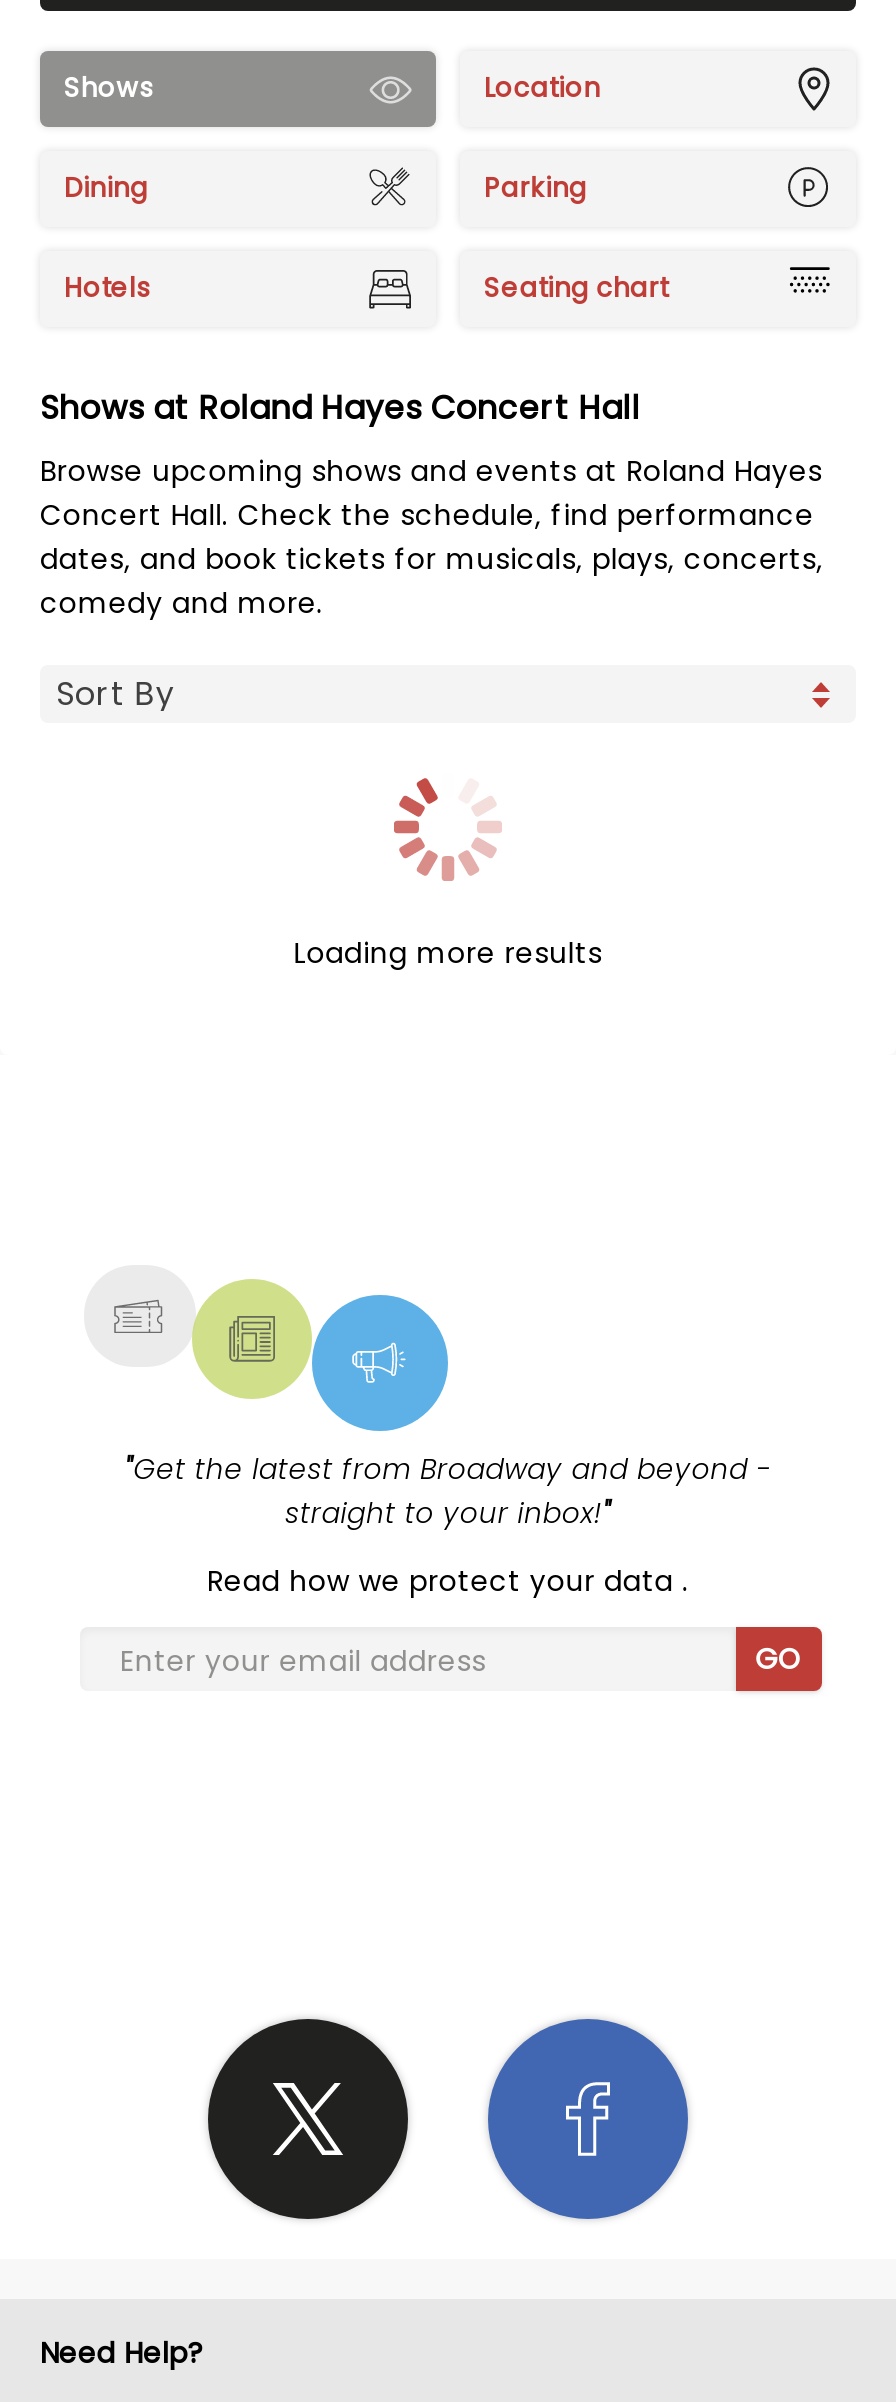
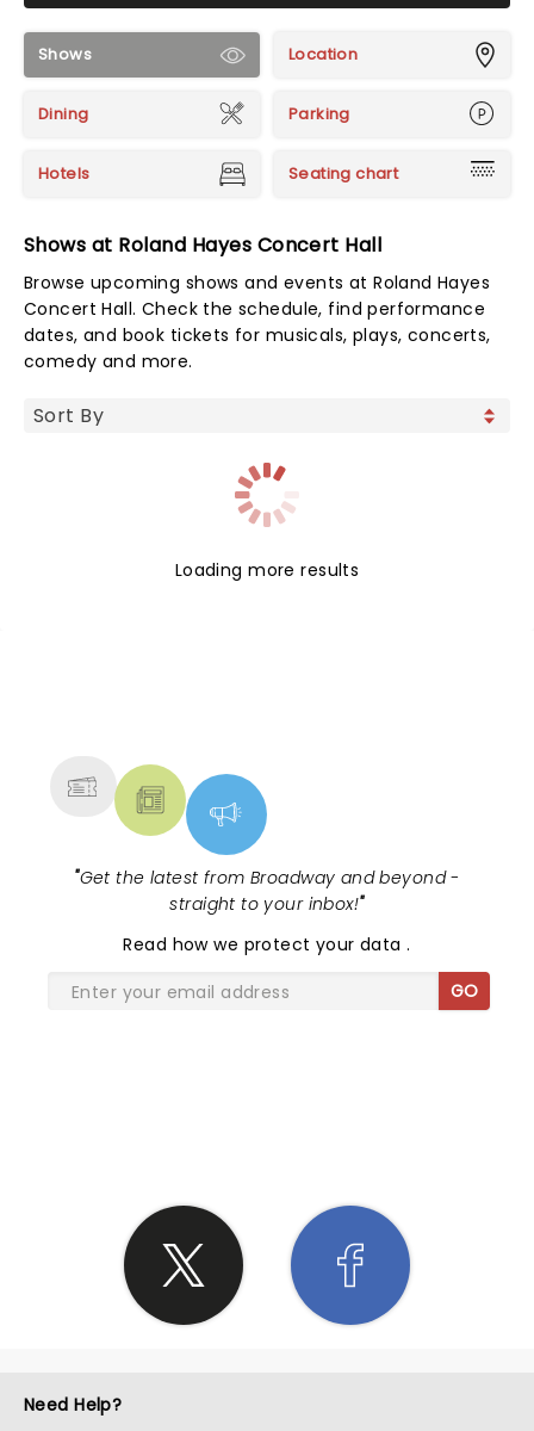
- [image]
+ [image]
